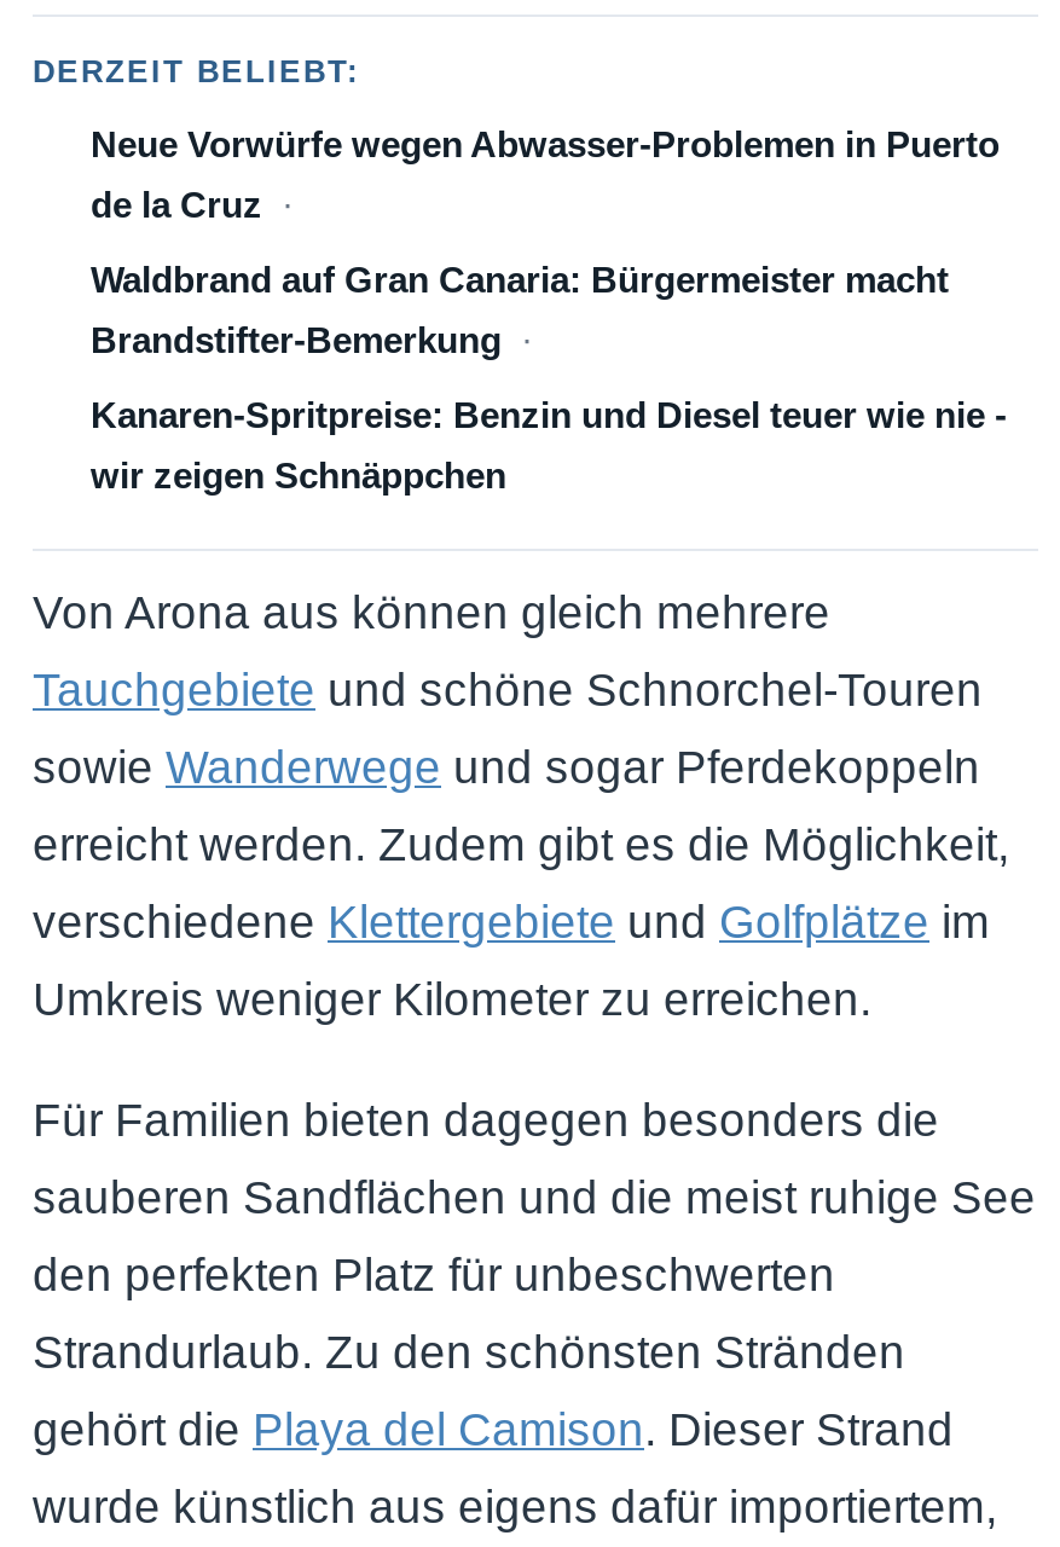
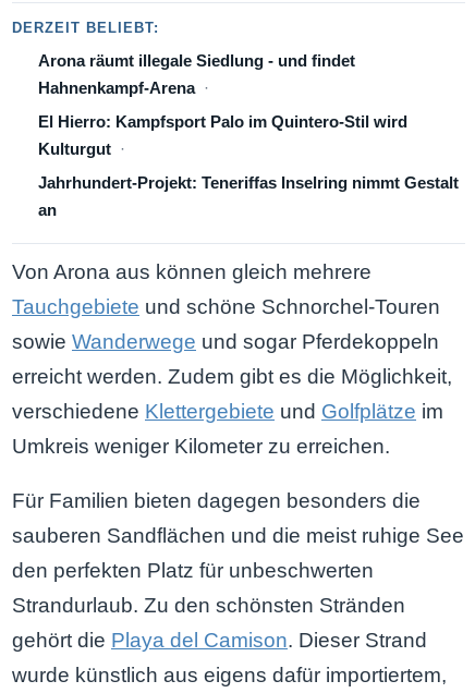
- Neue Vorwürfe wegen Abwasser-Problemen in Puerto
+ Arona räumt illegale Siedlung - und findet

- de la Cruz
+ Hahnenkampf-Arena

- Waldbrand auf Gran Canaria: Bürgermeister macht
+ El Hierro: Kampfsport Palo im Quintero-Stil wird

- Brandstifter-Bemerkung
+ Kulturgut

- Kanaren-Spritpreise: Benzin und Diesel teuer wie nie -
+ Jahrhundert-Projekt: Teneriffas Inselring nimmt Gestalt

- wir zeigen Schnäppchen
+ an
